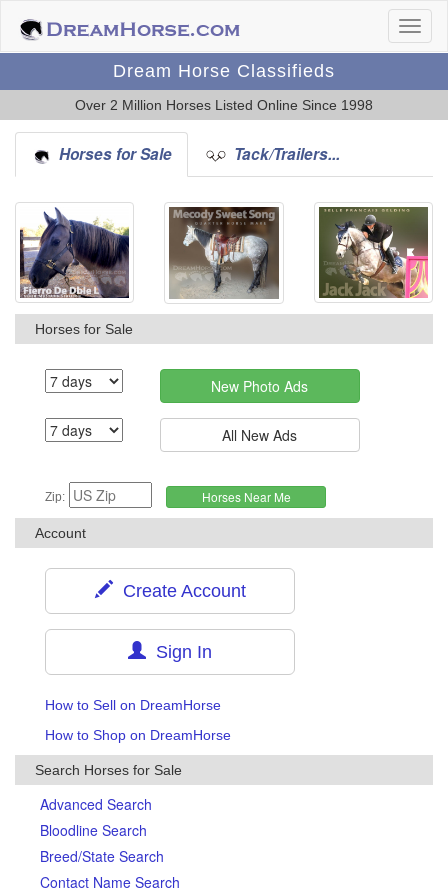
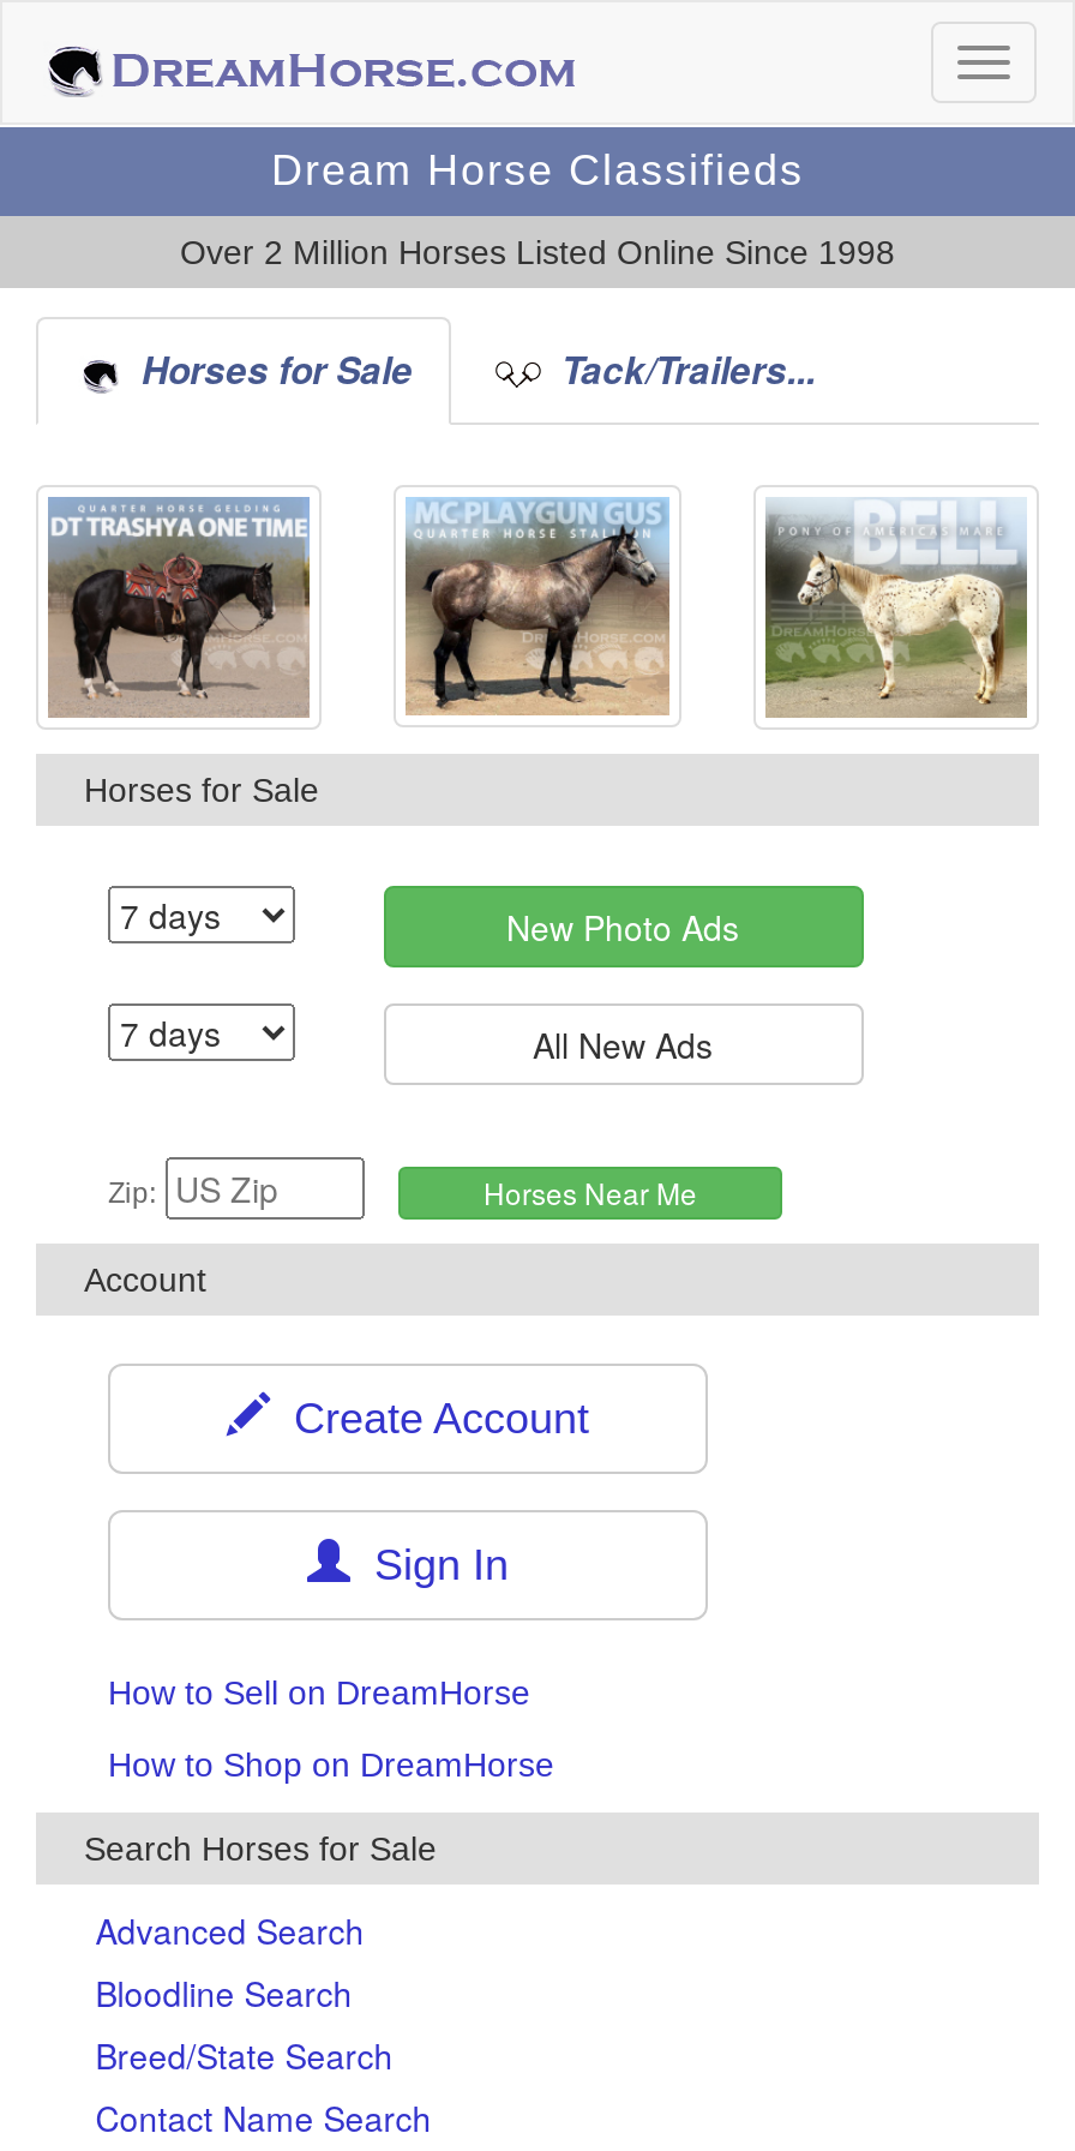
- [image]
+ [image]

- [image]
+ [image]

- [image]
+ [image]
